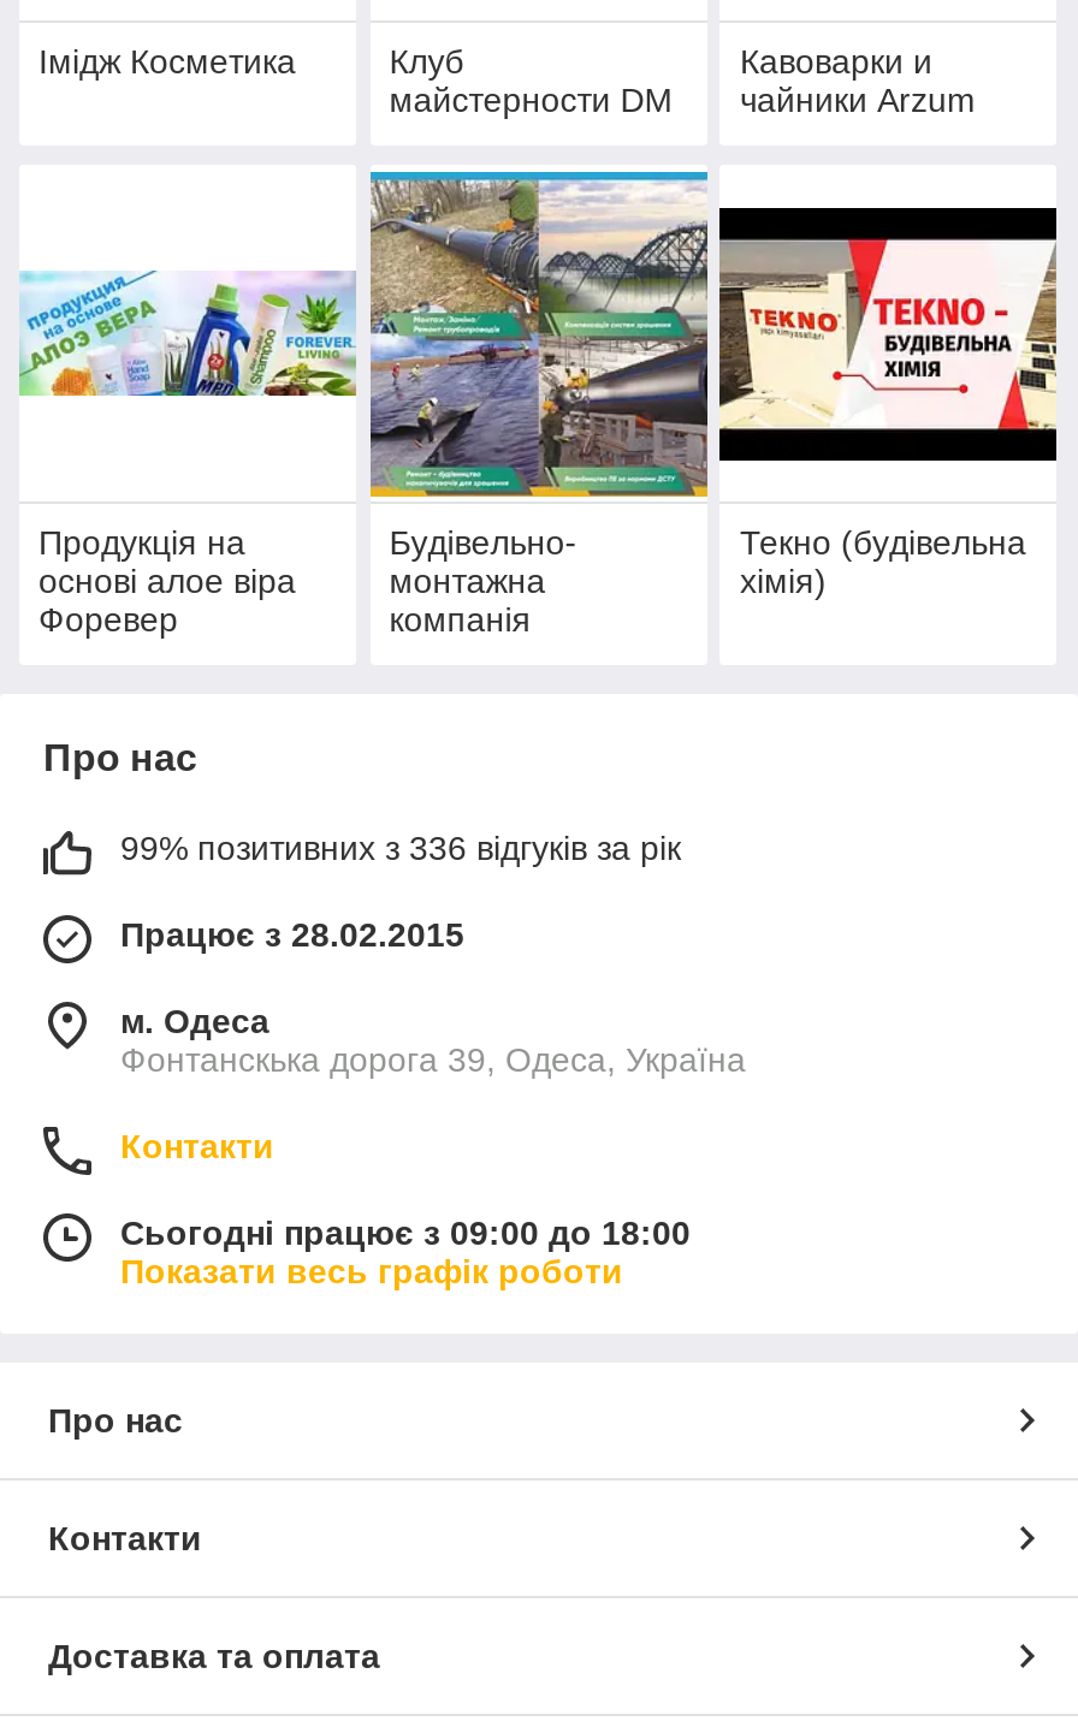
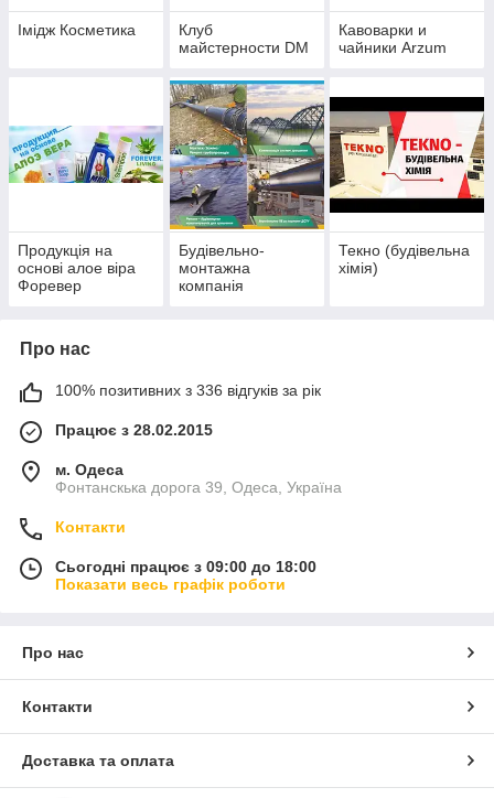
- 99% позитивних з 336 відгуків за рік
+ 100% позитивних з 336 відгуків за рік
